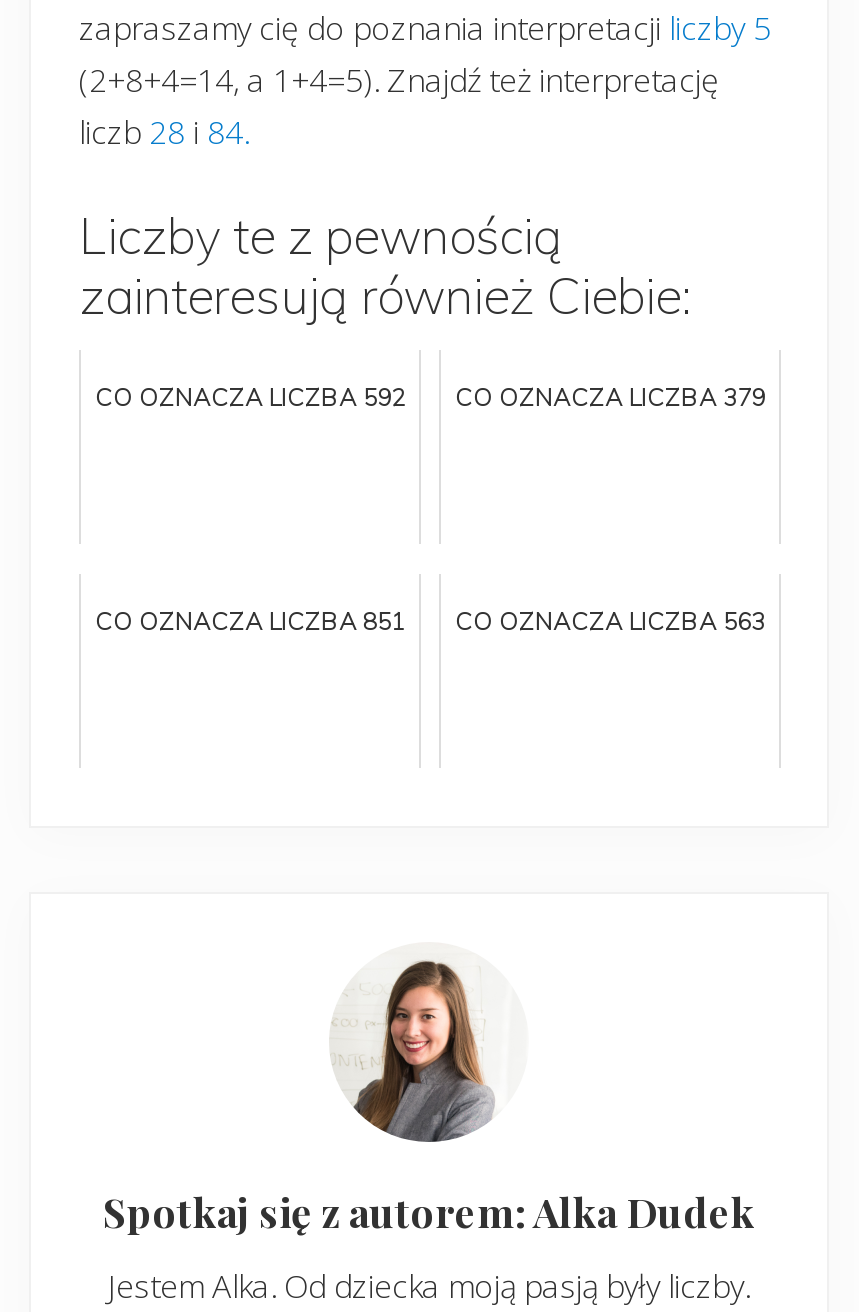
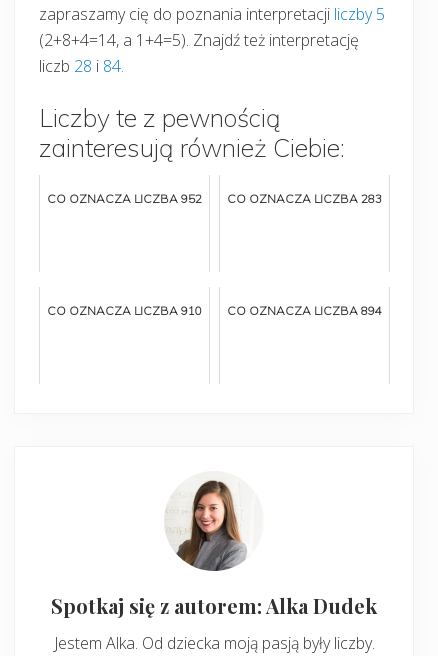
- CO OZNACZA LICZBA 592
+ CO OZNACZA LICZBA 952

- CO OZNACZA LICZBA 379
+ CO OZNACZA LICZBA 283

- CO OZNACZA LICZBA 851
+ CO OZNACZA LICZBA 910

- CO OZNACZA LICZBA 563
+ CO OZNACZA LICZBA 894
